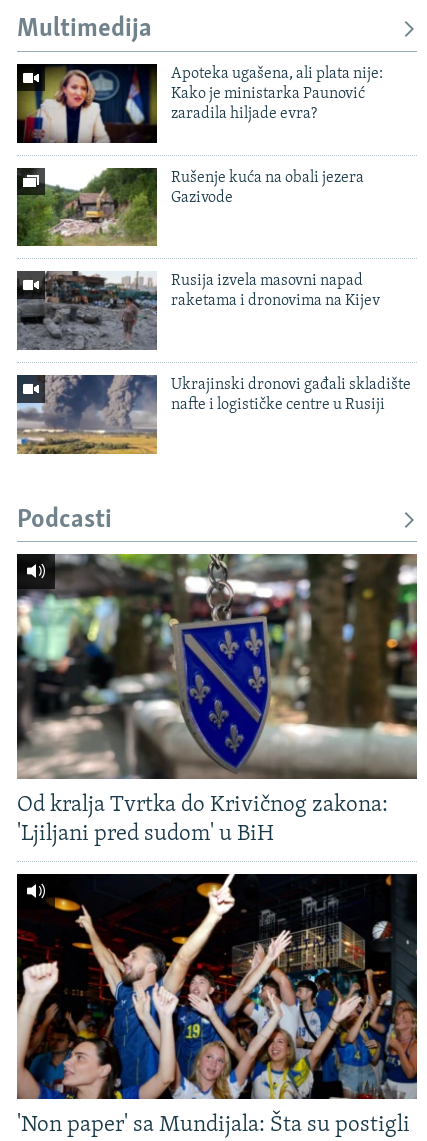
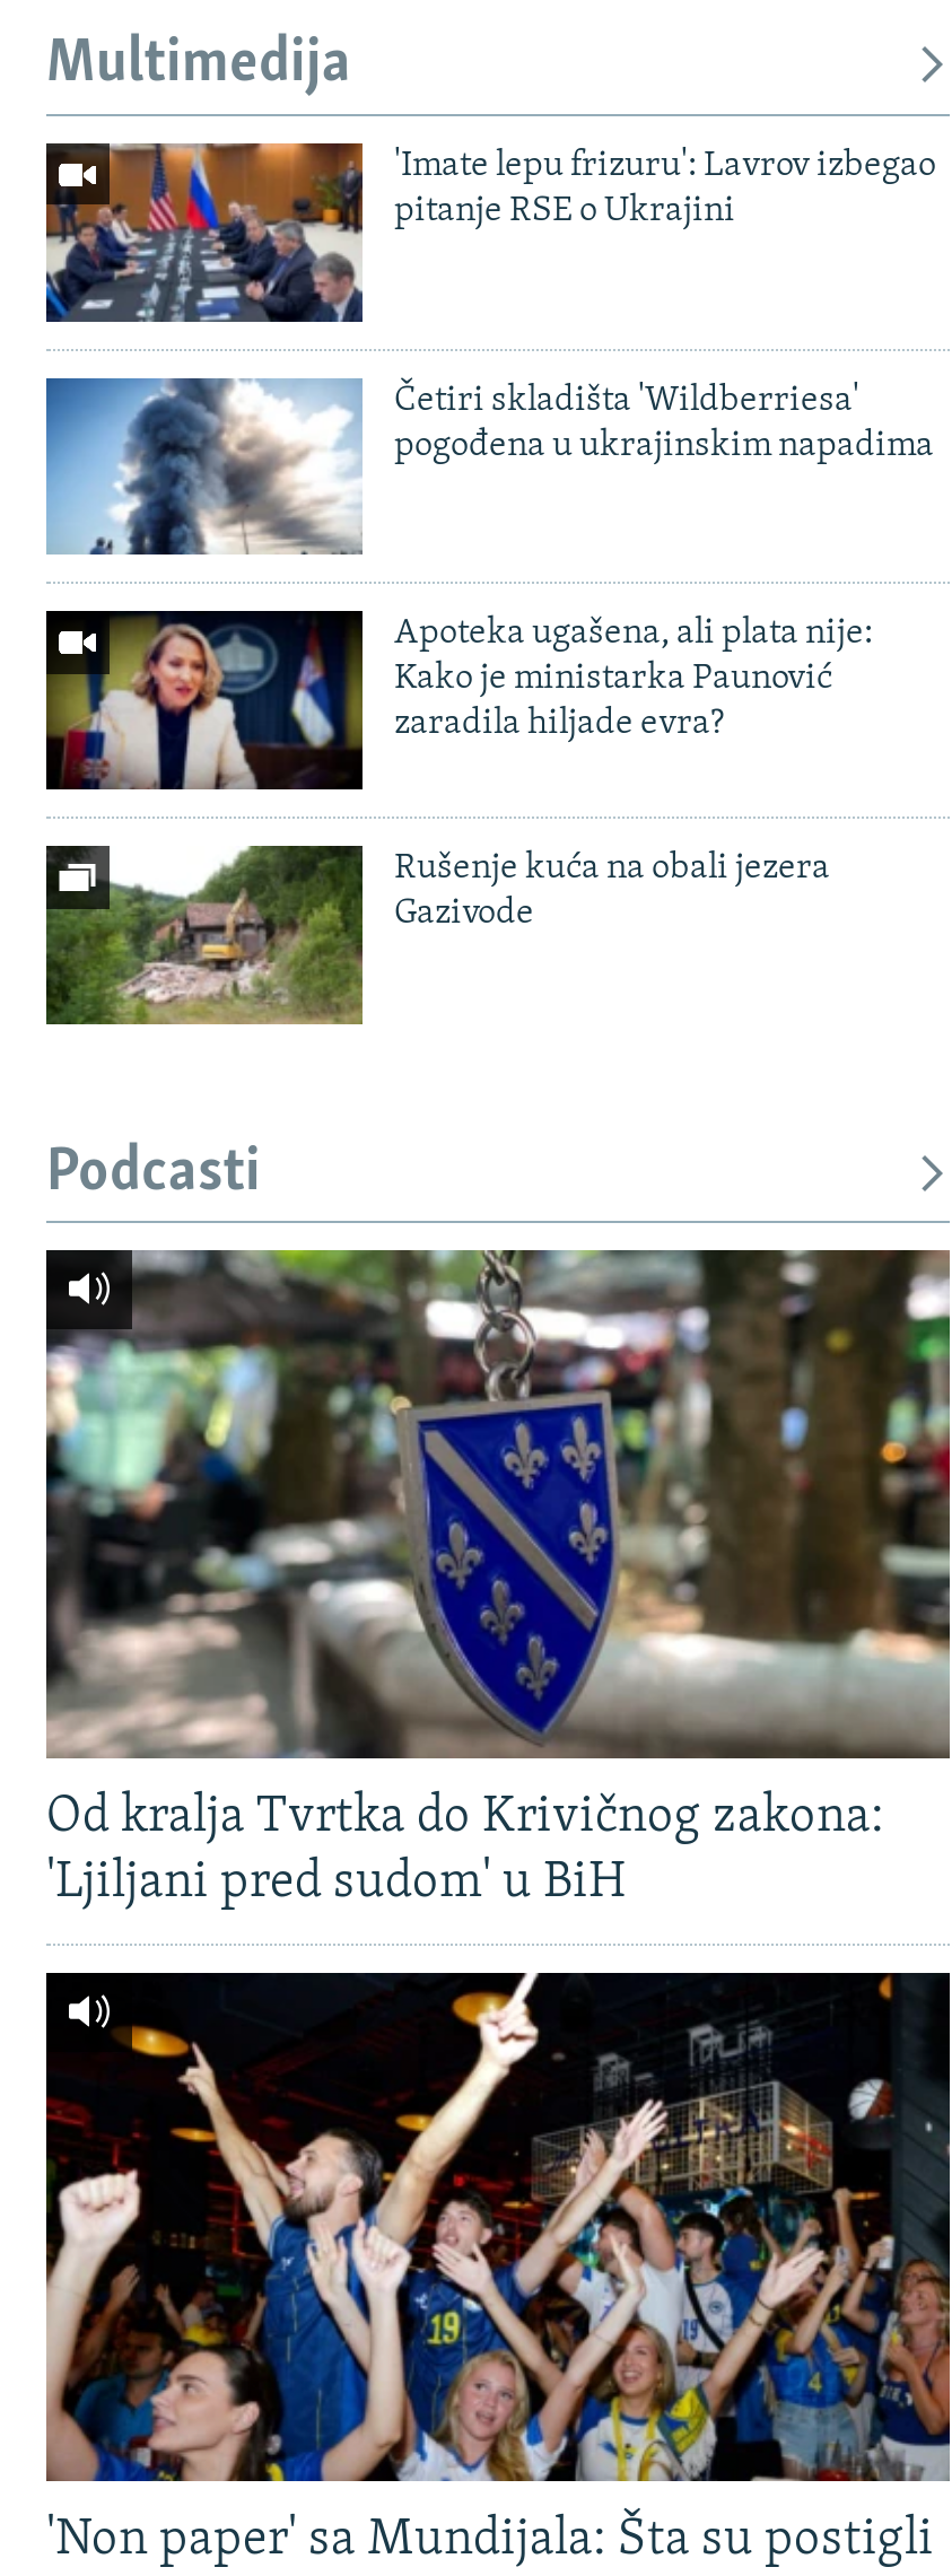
+ [image]
+ 'Imate lepu frizuru': Lavrov izbegao
+ pitanje RSE o Ukrajini

+ [image]
+ Četiri skladišta 'Wildberriesa'
+ pogođena u ukrajinskim napadima

moved down: [image] | Apoteka ugašena, ali plata nije: | Kako je ministarka Paunović | zaradila hiljade evra? | Rušenje kuća na obali jezera | Gazivode

moved down: [image]

- [image]
- Rusija izvela masovni napad
- raketama i dronovima na Kijev

- [image]
- Ukrajinski dronovi gađali skladište
- nafte i logističke centre u Rusiji
